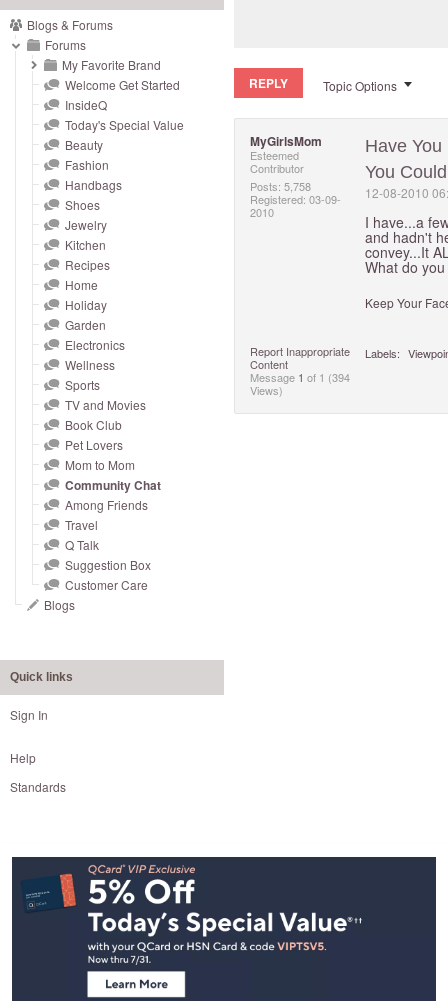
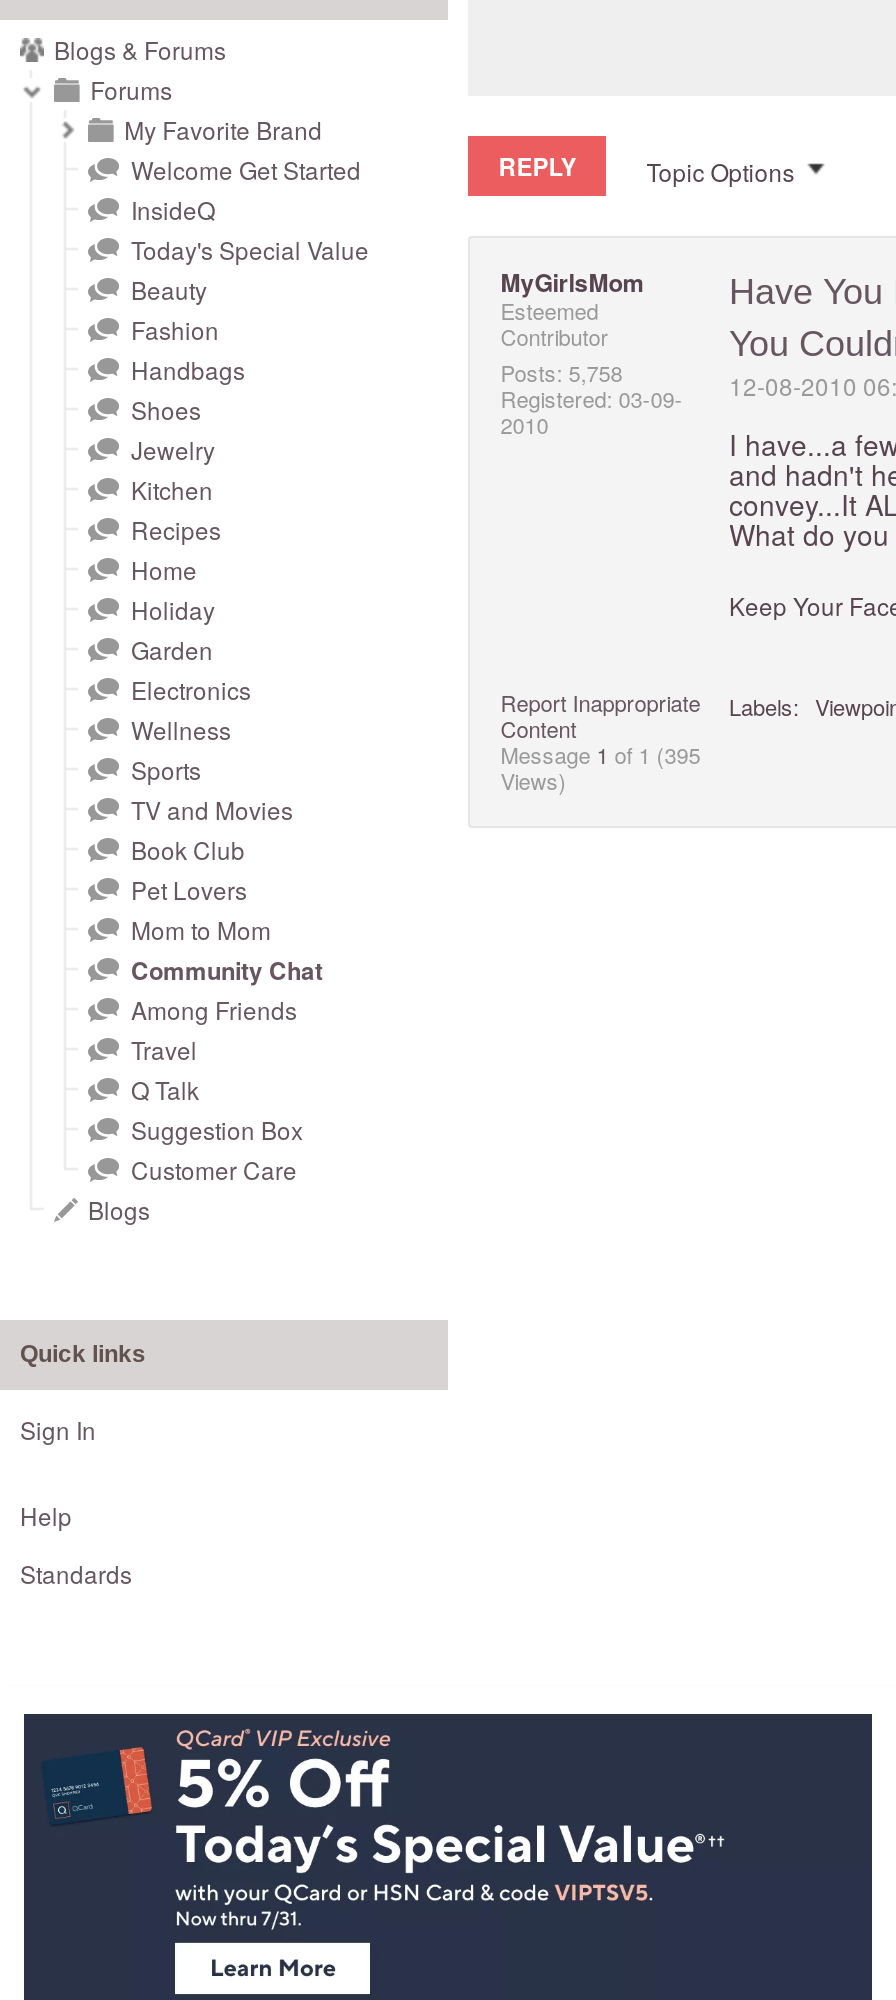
- Message 1 of 1 (394
+ Message 1 of 1 (395
